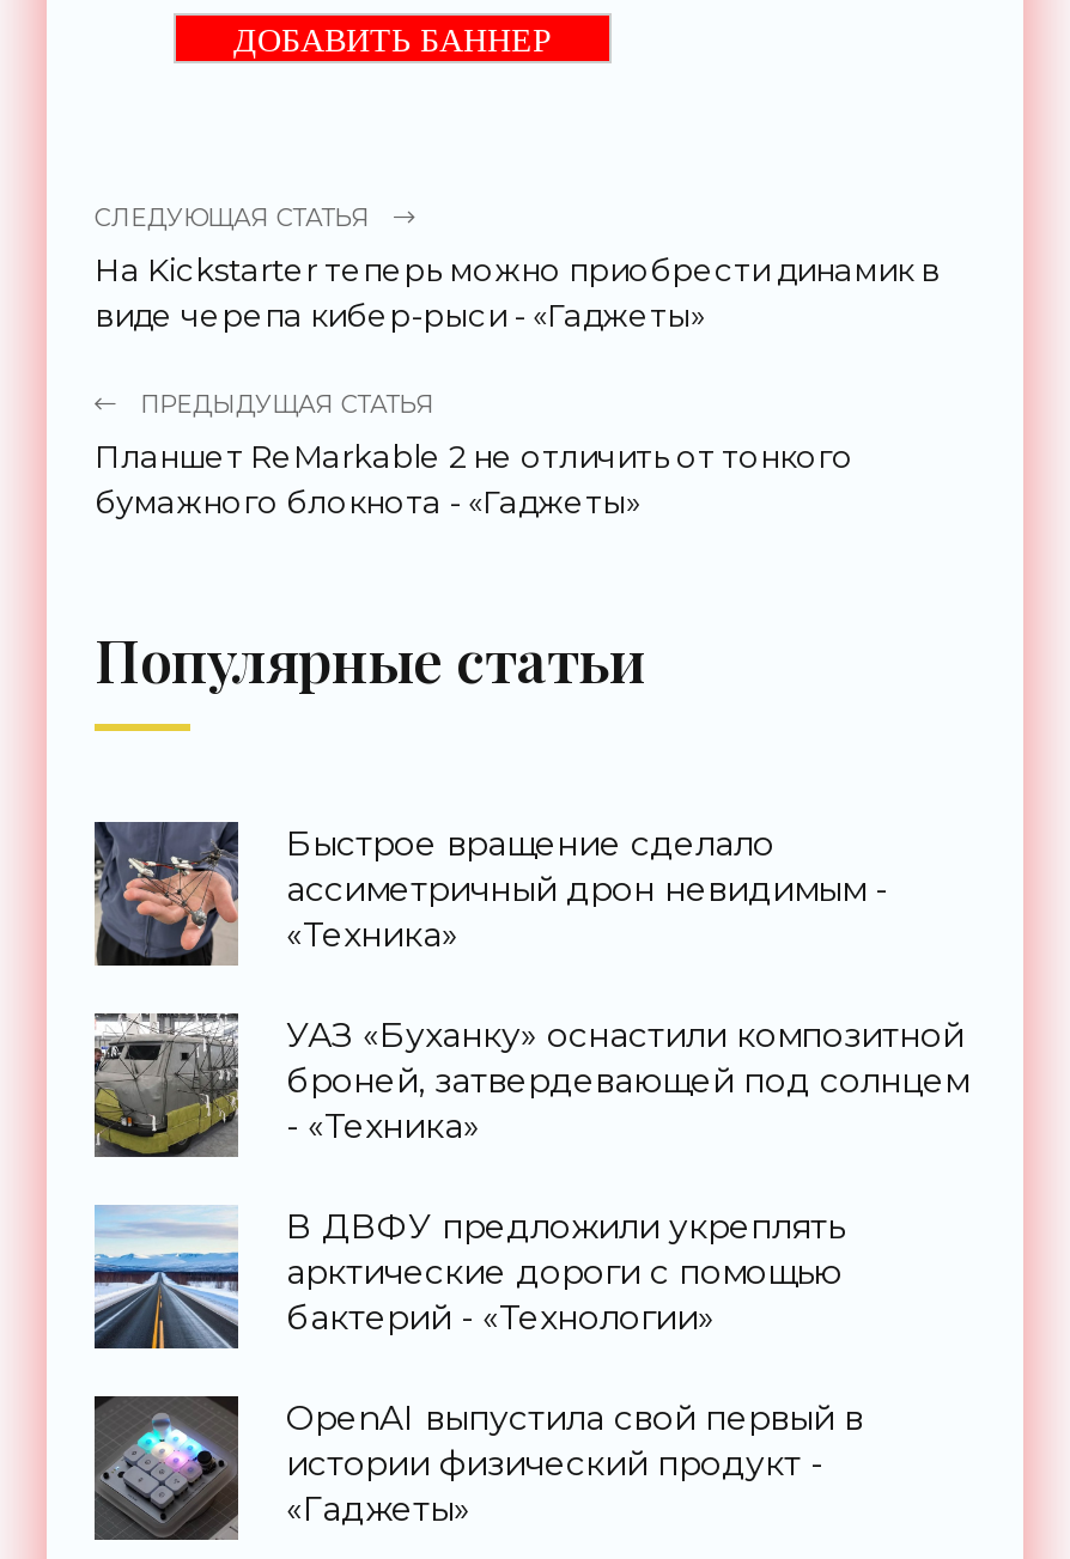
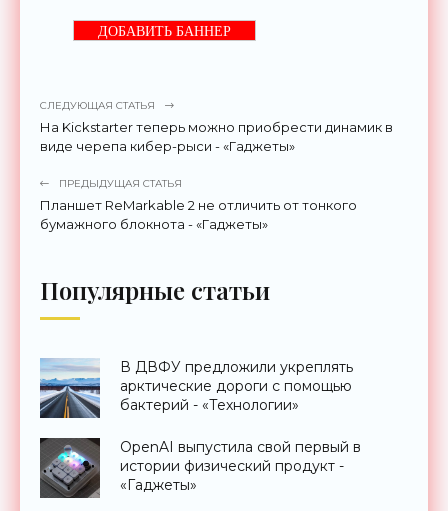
- [image]
- Быстрое вращение сделало
- ассиметричный дрон невидимым -
- «Техника»
- УАЗ «Буханку» оснастили композитной
- броней, затвердевающей под солнцем
- - «Техника»

- [image]
